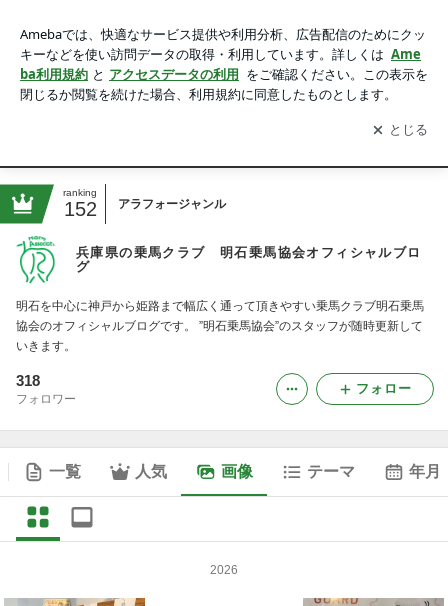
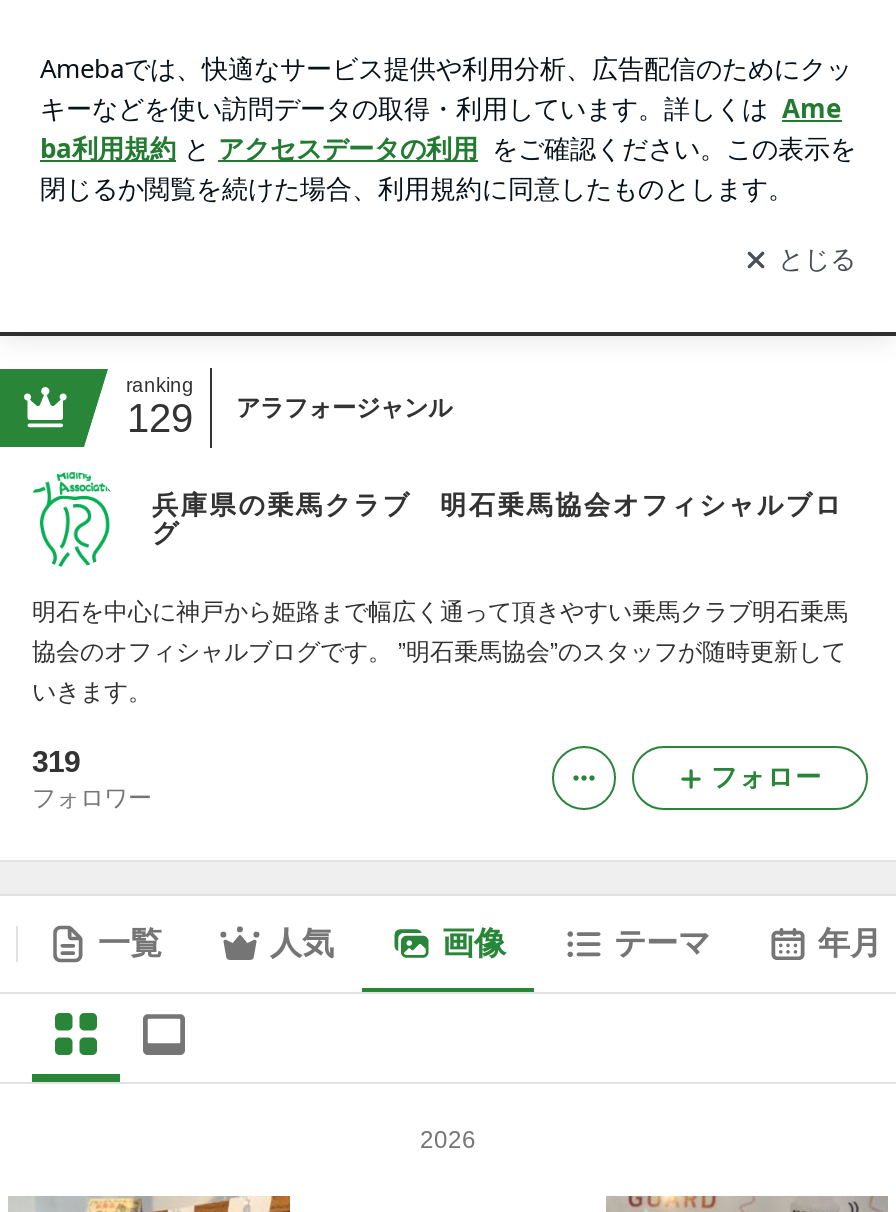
- 152 アラフォージャンル
+ 129 アラフォージャンル

- 318
+ 319
